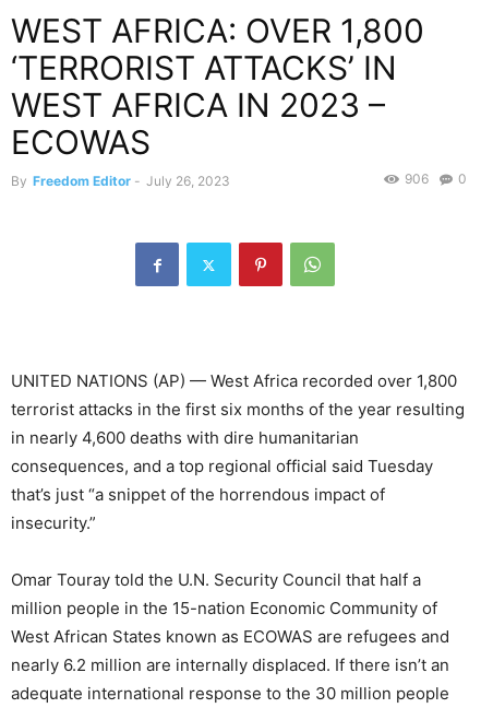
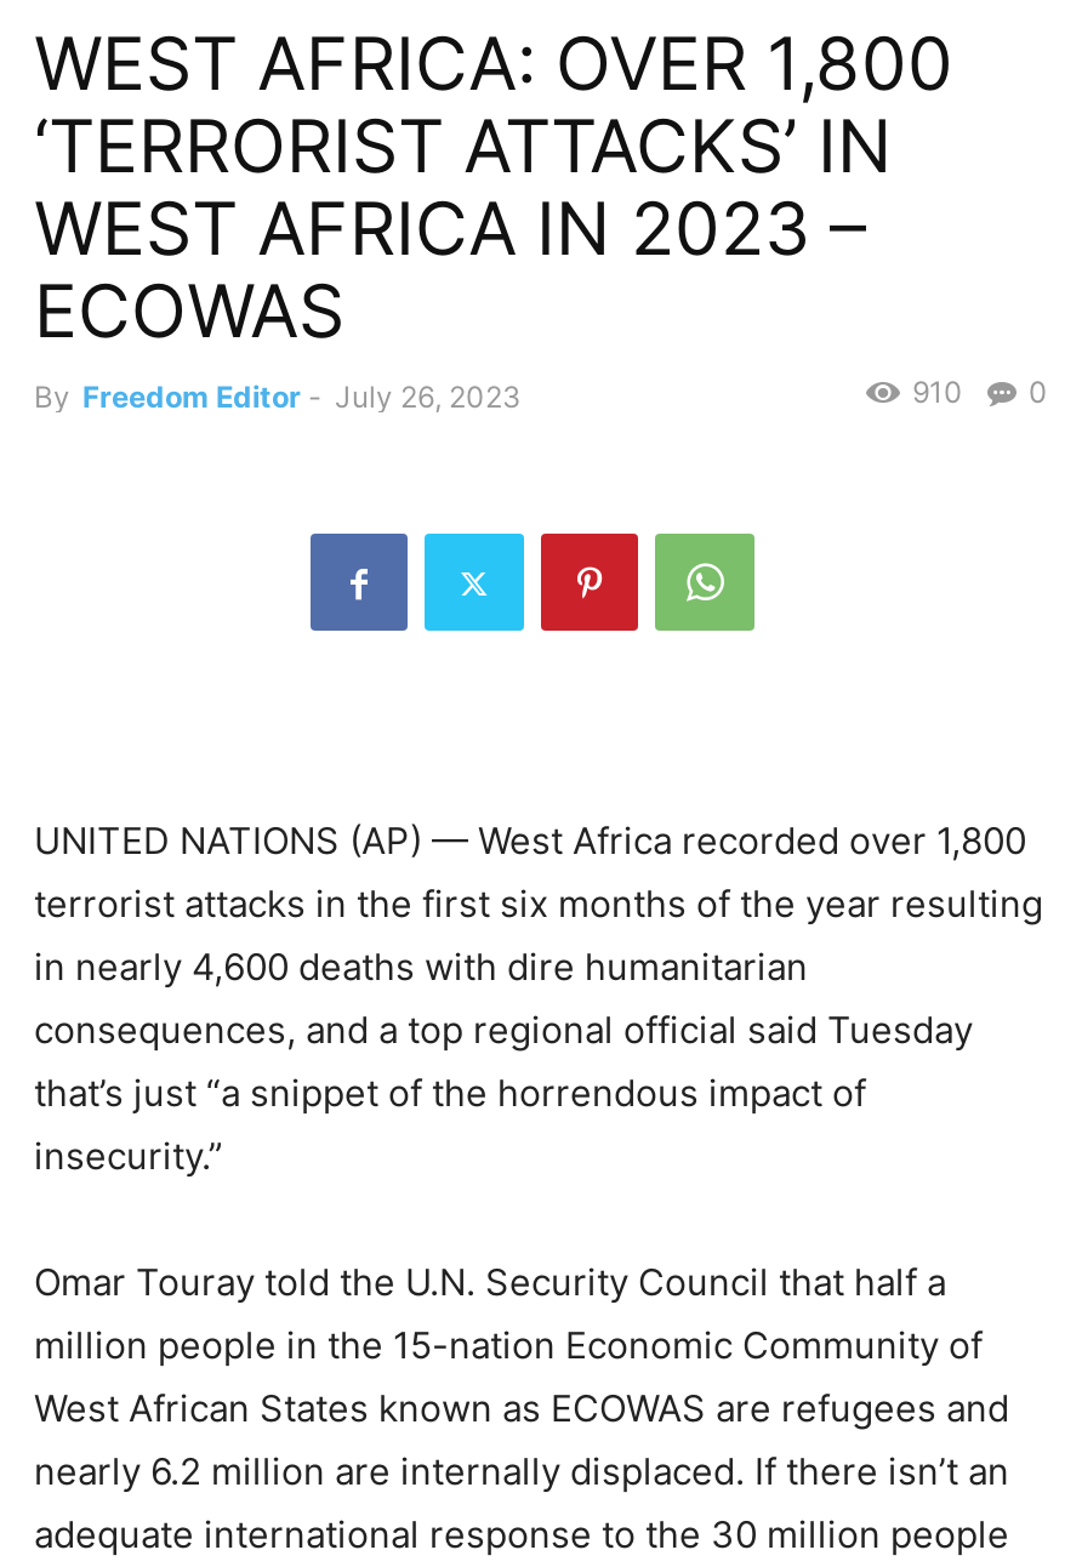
- 906 0
+ 910 0
